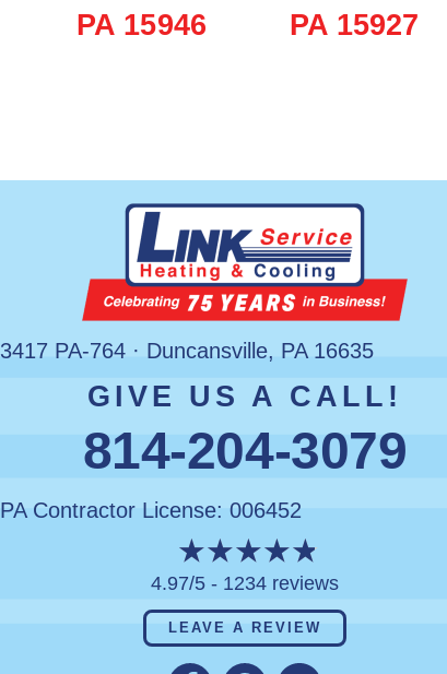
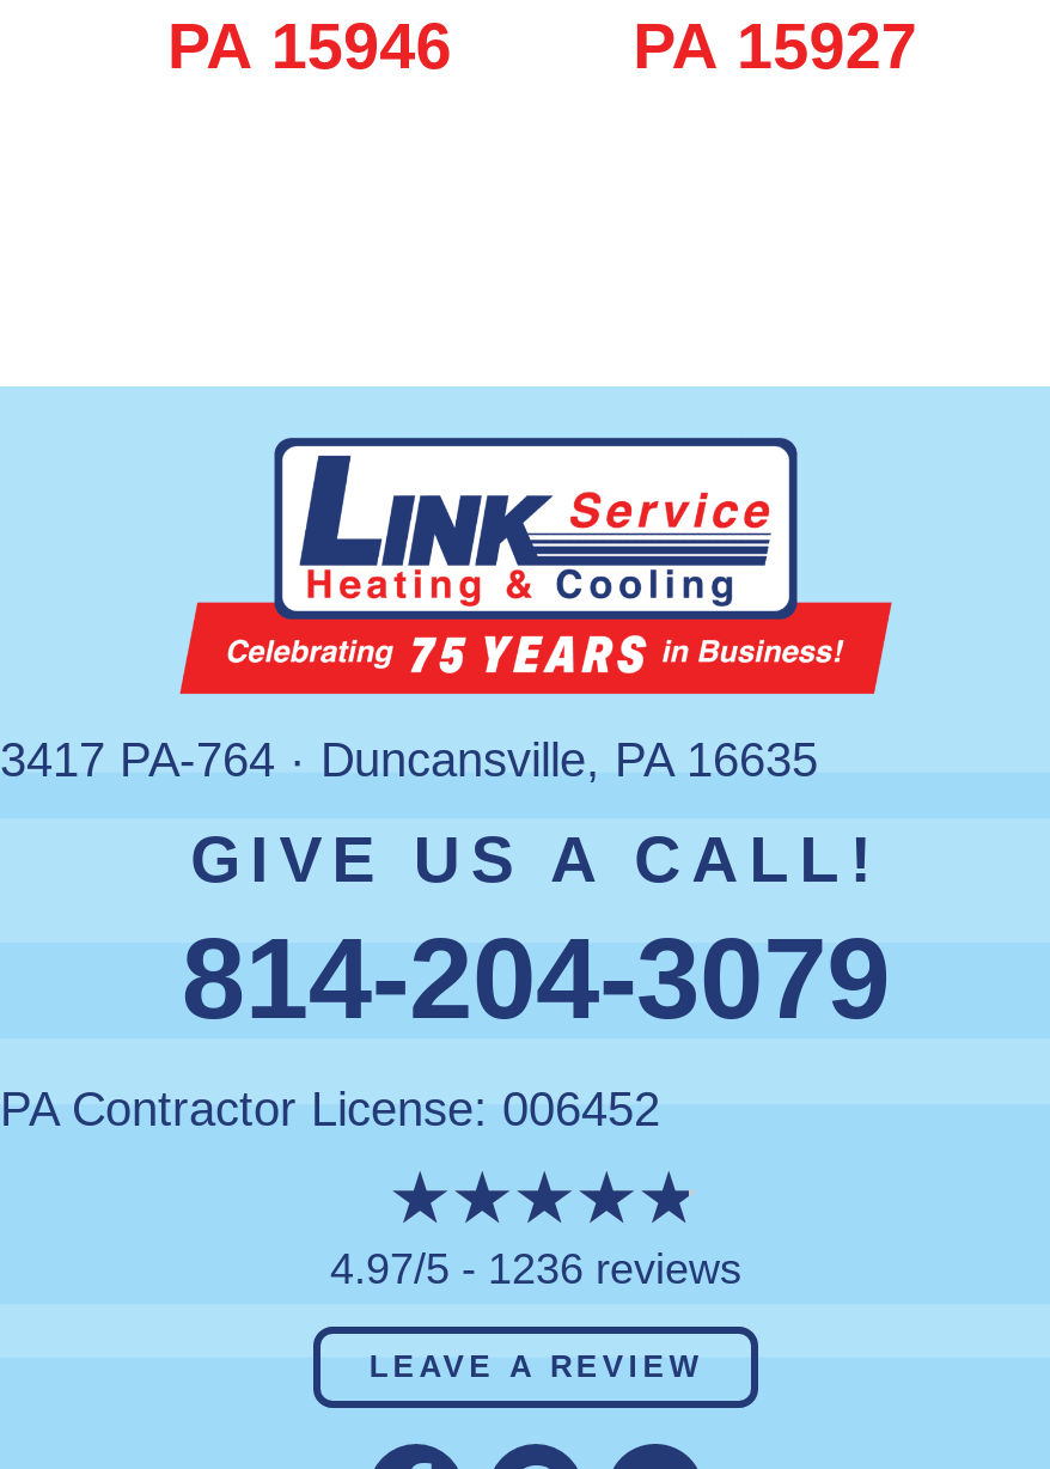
- 4.97/5 - 1234 reviews
+ 4.97/5 - 1236 reviews
